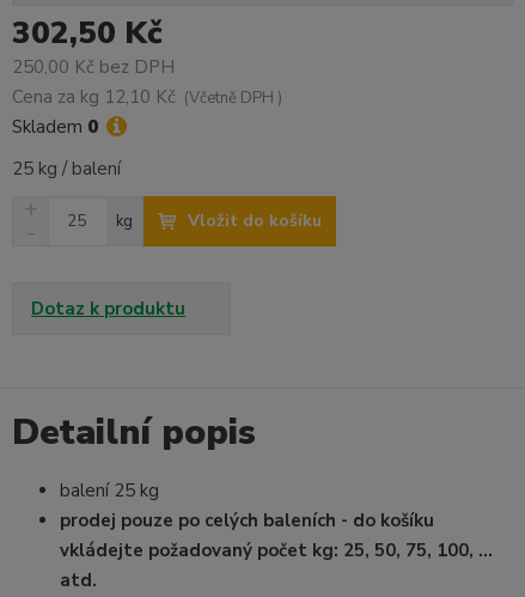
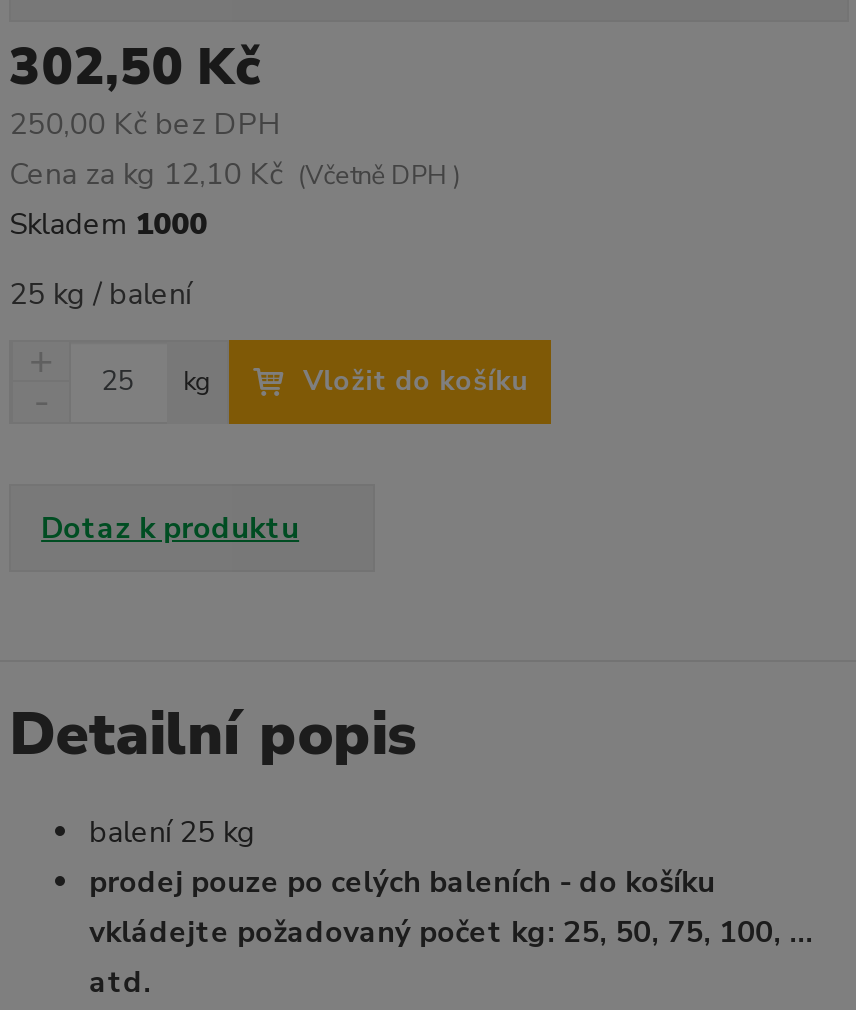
- Skladem 0
+ Skladem 1000
